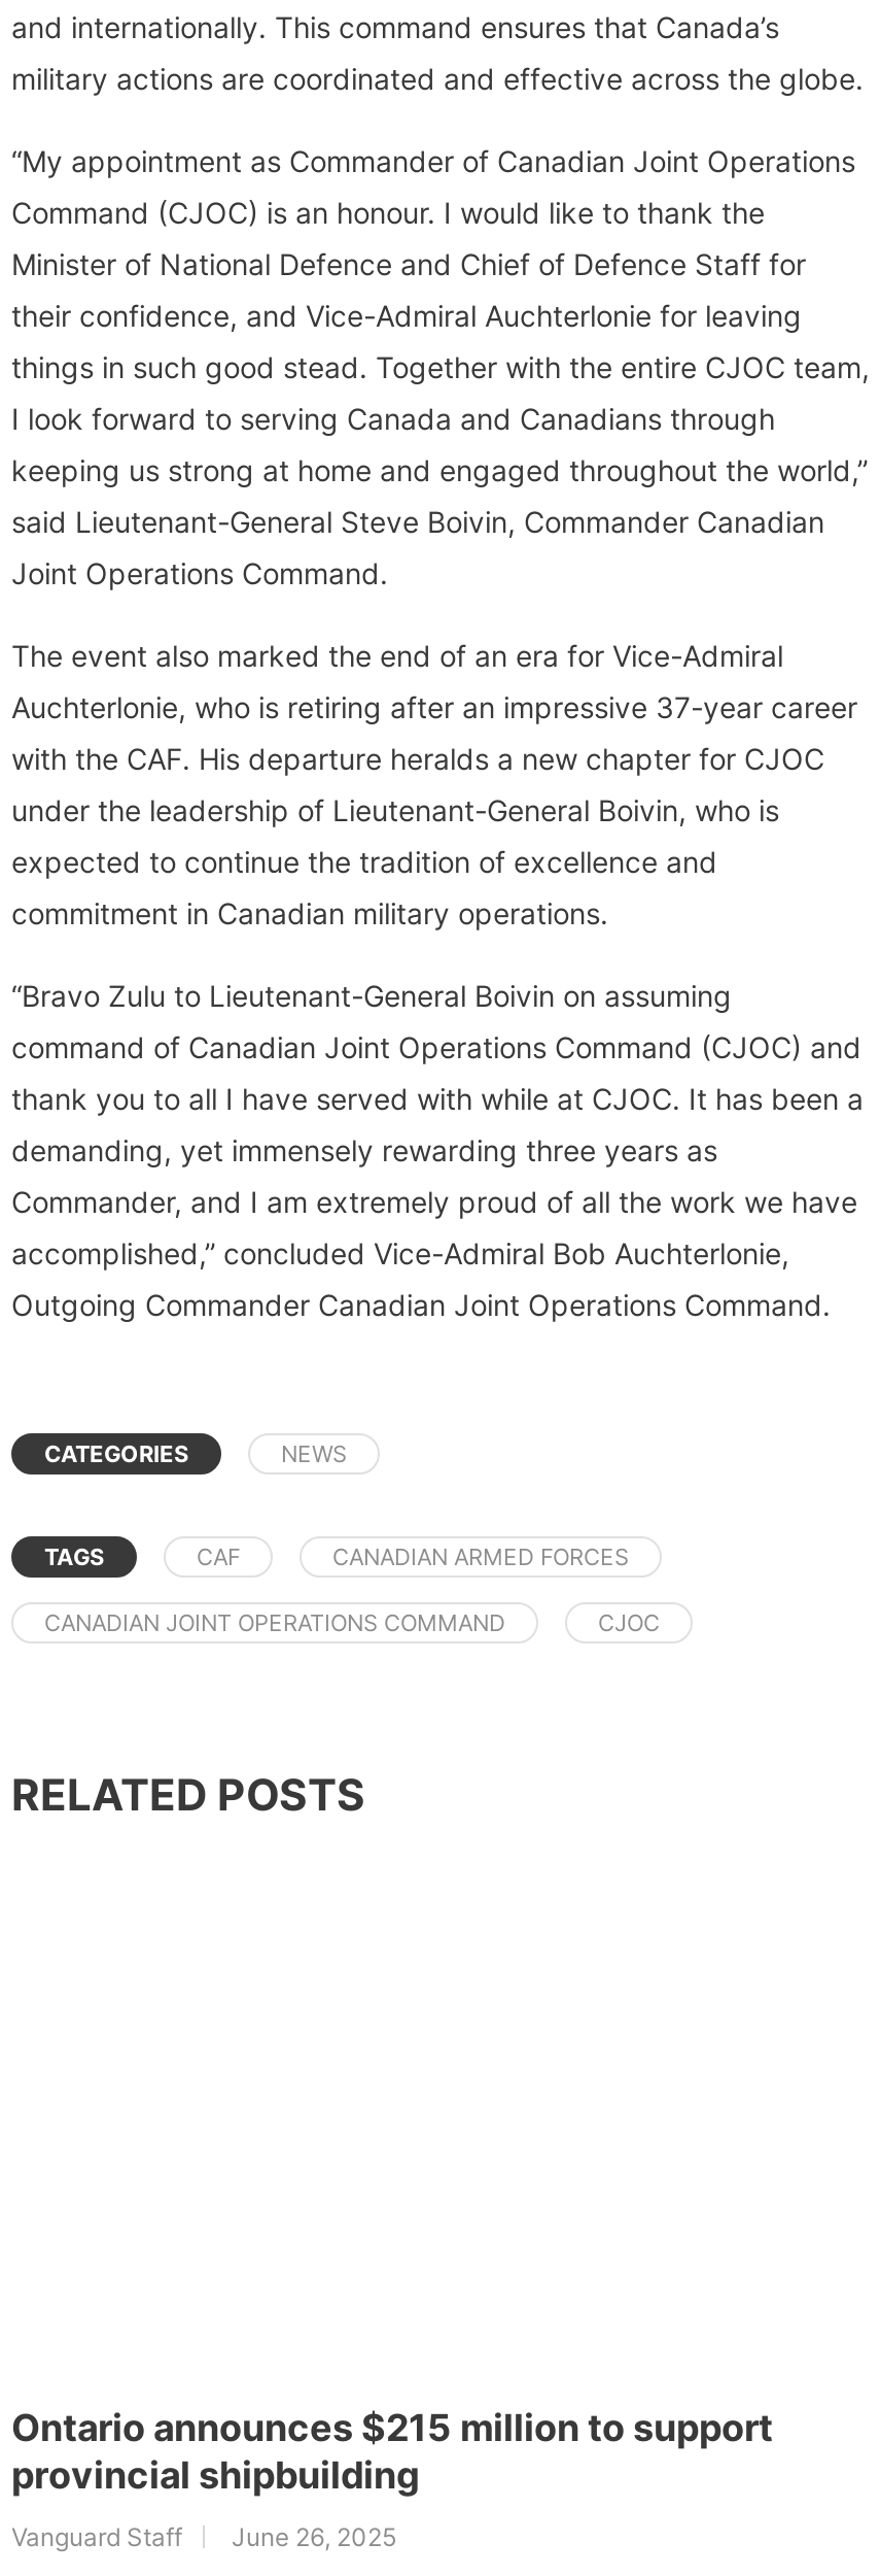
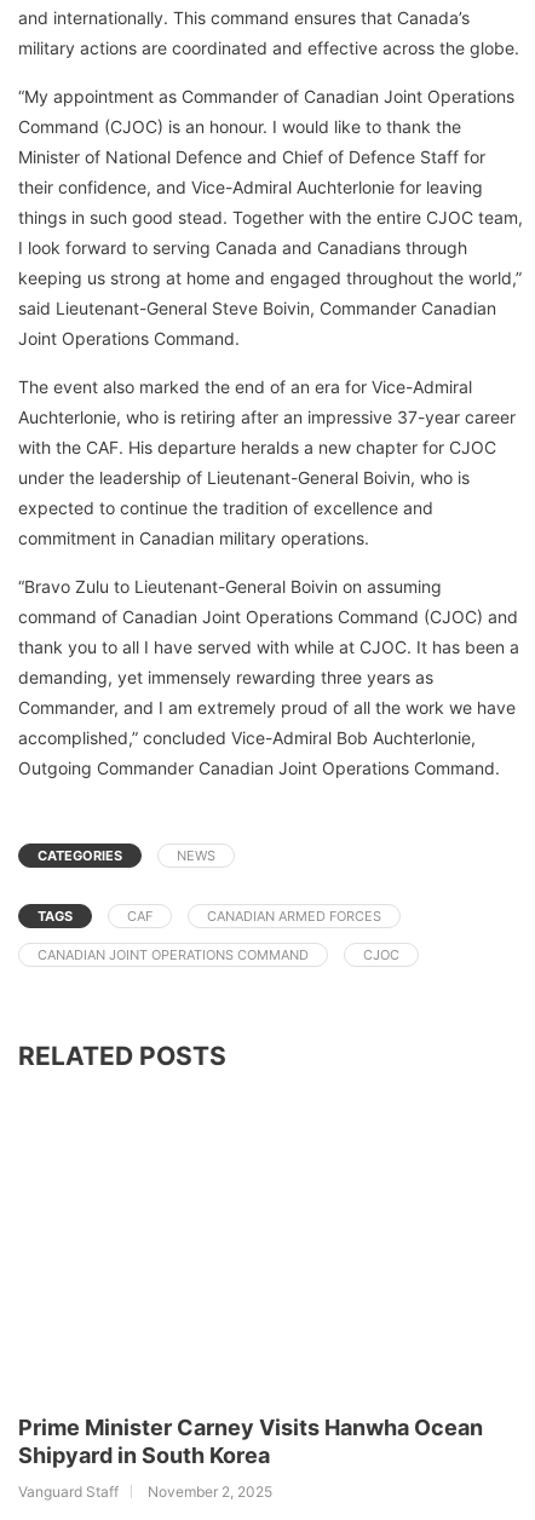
- Ontario announces $215 million to support
- provincial shipbuilding
+ Prime Minister Carney Visits Hanwha Ocean
+ Shipyard in South Korea

- Vanguard Staff June 26, 2025
+ Vanguard Staff November 2, 2025
